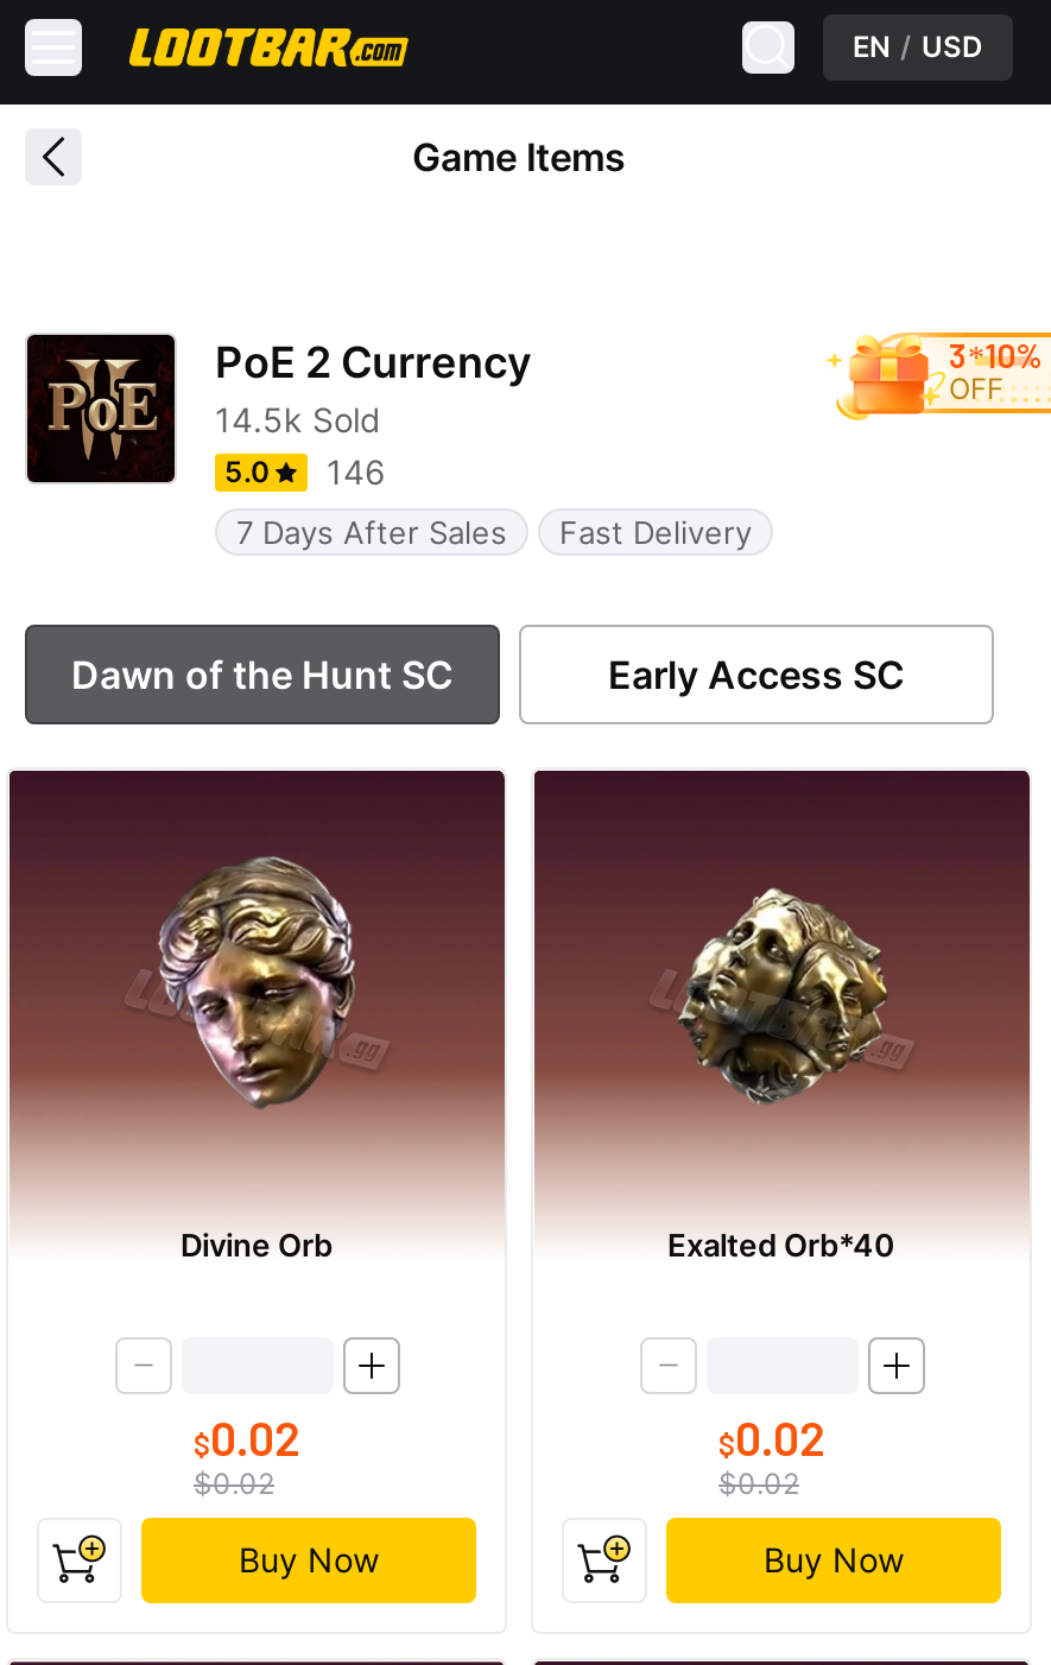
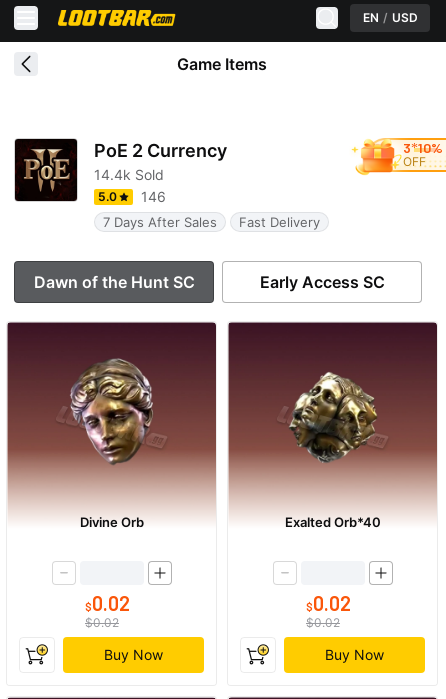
- 14.5k Sold
+ 14.4k Sold
